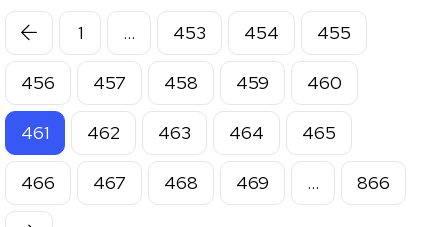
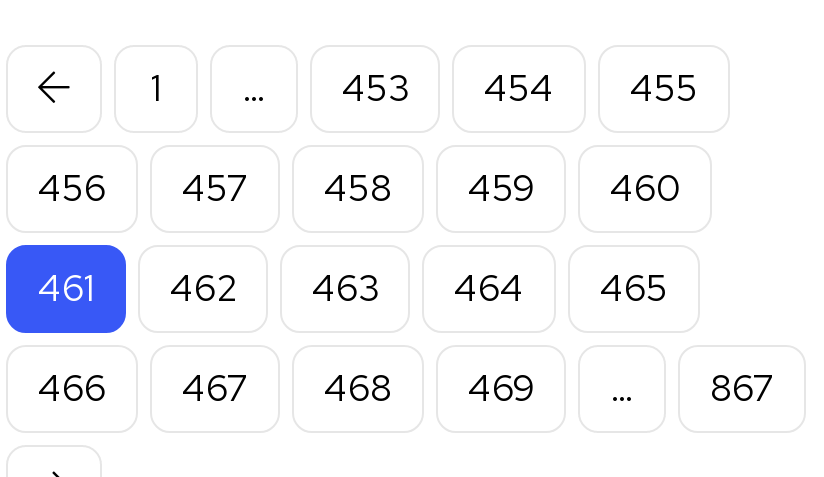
- 866
+ 867
